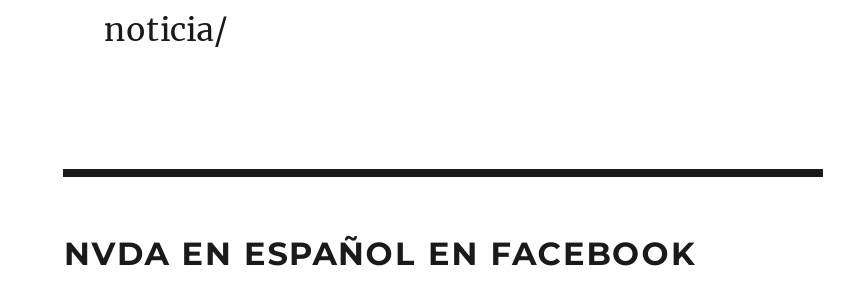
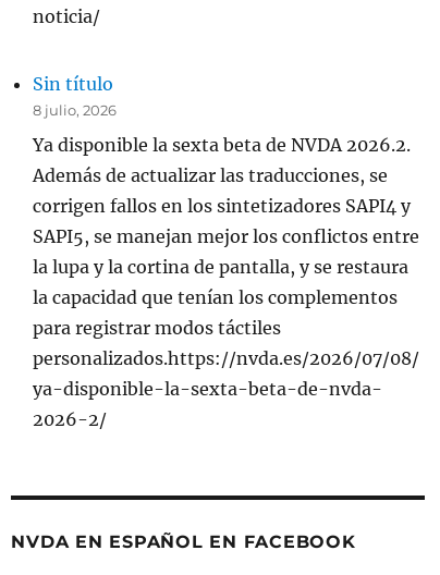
+ Sin título
+ 8 julio, 2026
+ Ya disponible la sexta beta de NVDA 2026.2.
+ Además de actualizar las traducciones, se
+ corrigen fallos en los sintetizadores SAPI4 y
+ SAPI5, se manejan mejor los conflictos entre
+ la lupa y la cortina de pantalla, y se restaura
+ la capacidad que tenían los complementos
+ para registrar modos táctiles
+ personalizados.https://nvda.es/2026/07/08/
+ ya-disponible-la-sexta-beta-de-nvda-
+ 2026-2/
